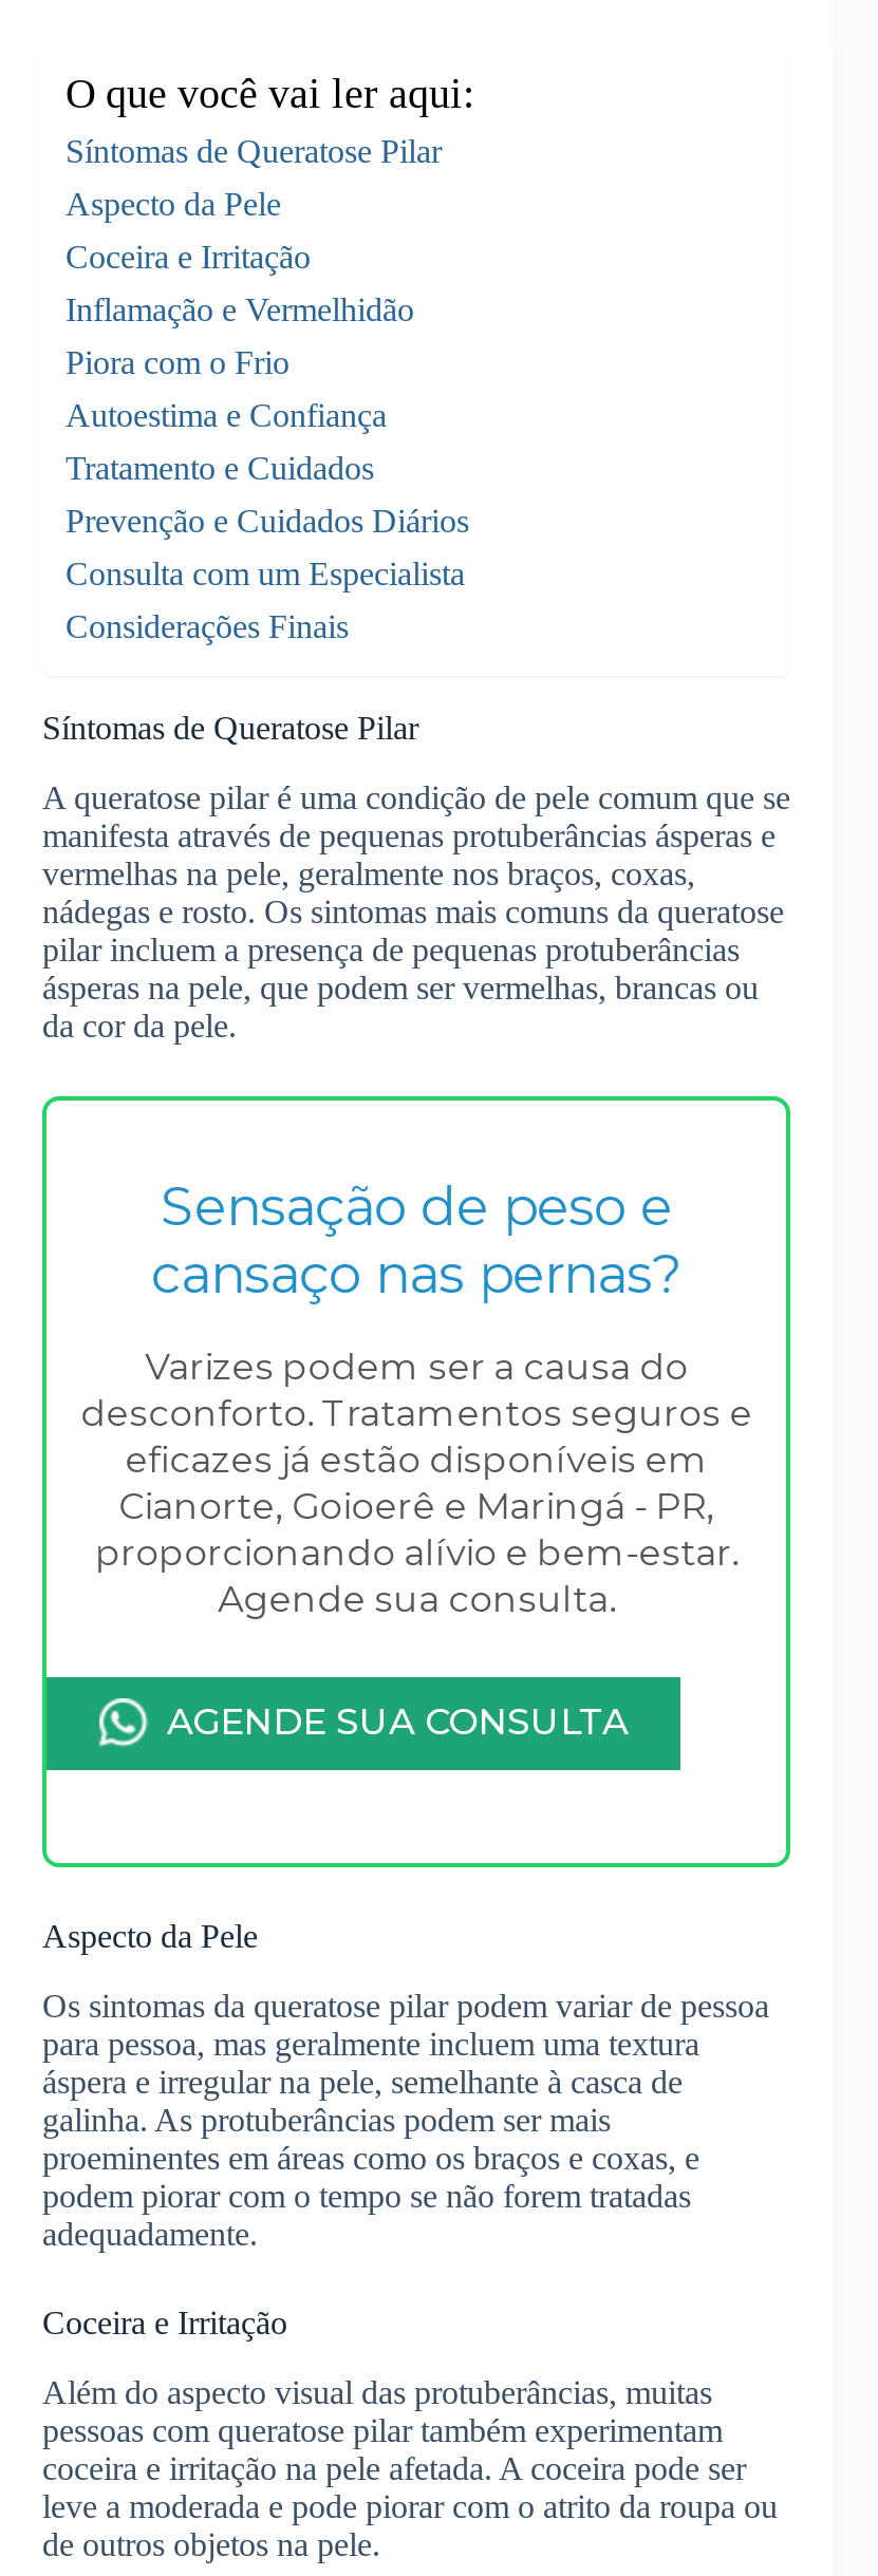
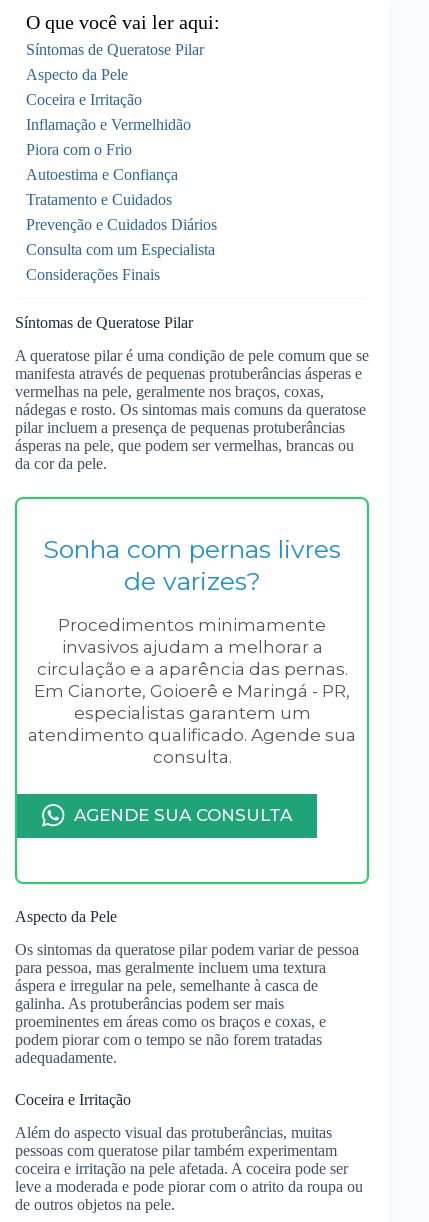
- Sensação de peso e
- cansaço nas pernas?
+ Sonha com pernas livres
+ de varizes?

- Varizes podem ser a causa do
- desconforto. Tratamentos seguros e
- eficazes já estão disponíveis em
- Cianorte, Goioerê e Maringá - PR,
- proporcionando alívio e bem-estar.
- Agende sua consulta.
+ Procedimentos minimamente
+ invasivos ajudam a melhorar a
+ circulação e a aparência das pernas.
+ Em Cianorte, Goioerê e Maringá - PR,
+ especialistas garantem um
+ atendimento qualificado. Agende sua
+ consulta.
